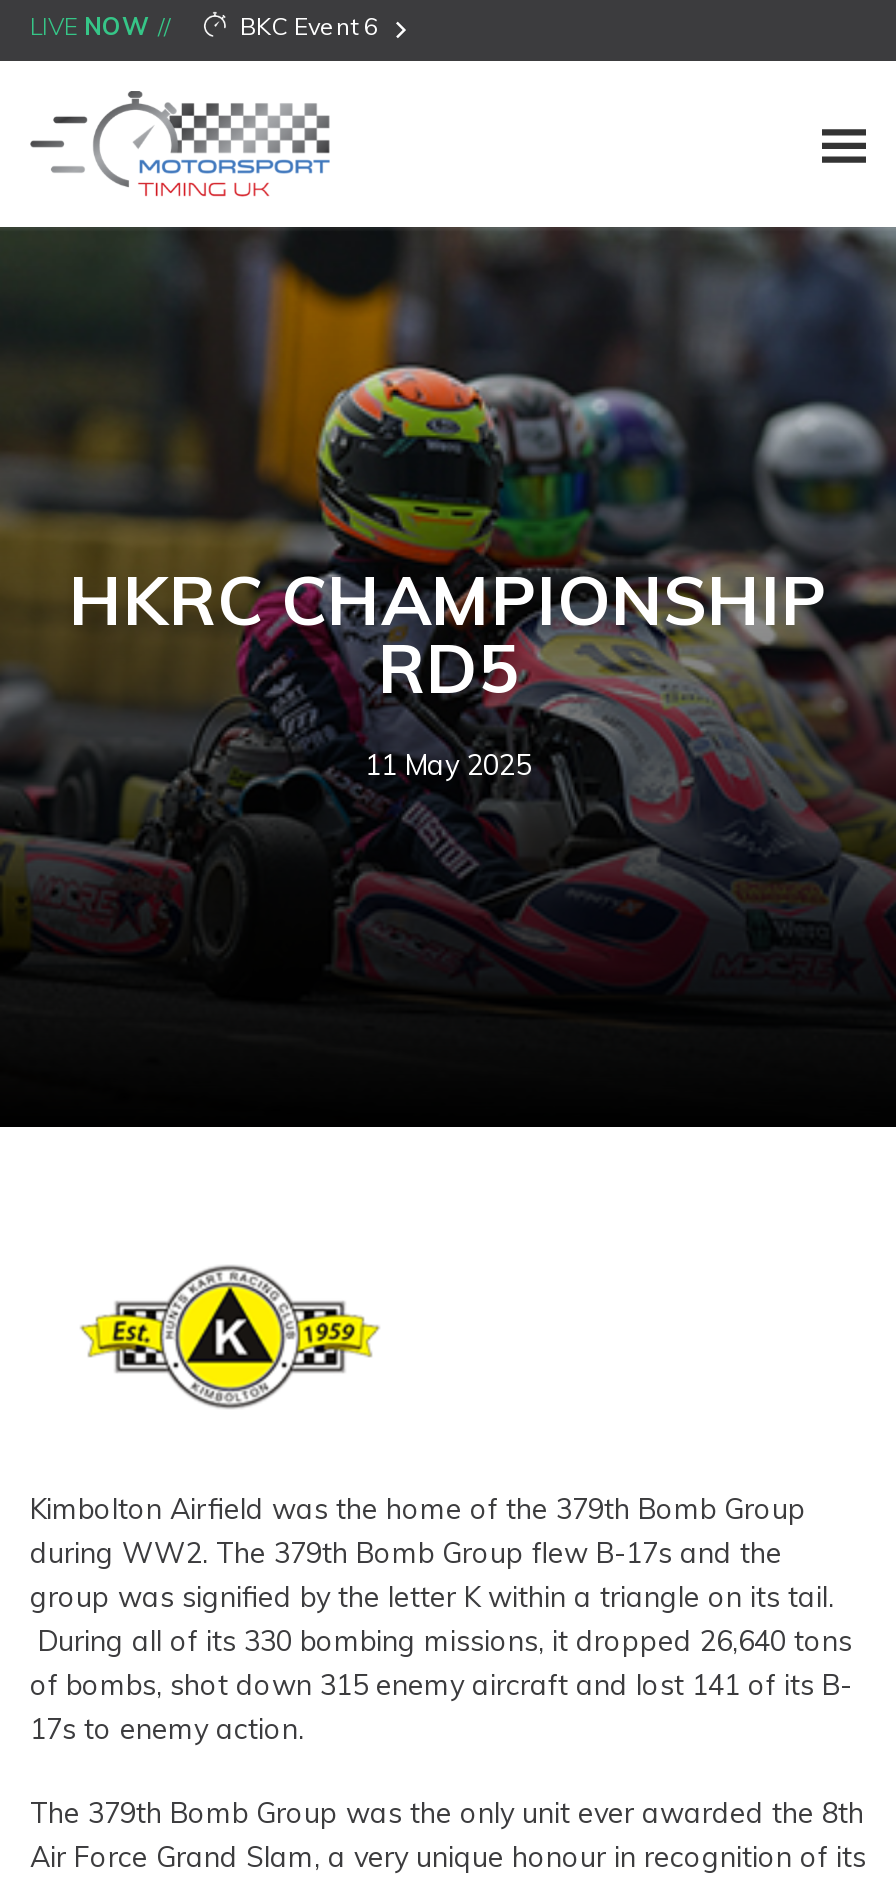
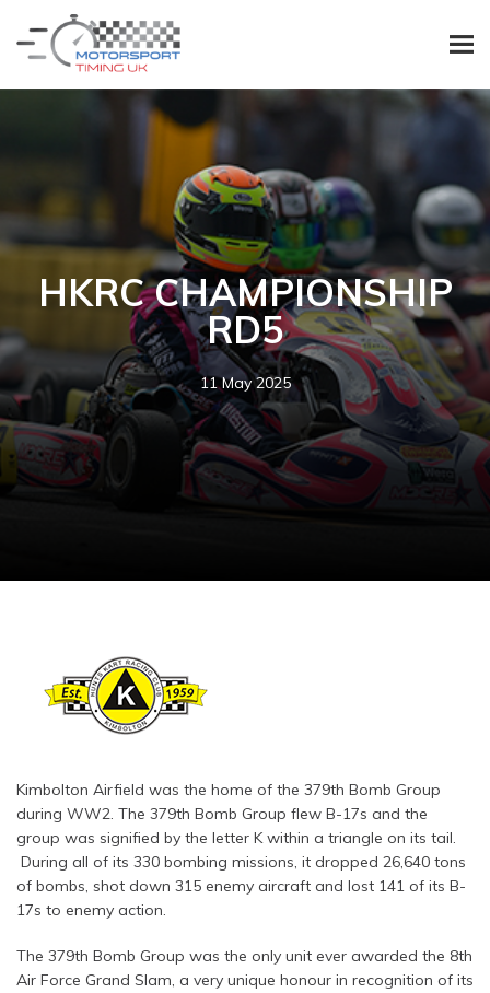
- LIVE NOW
- BKC Event 6
